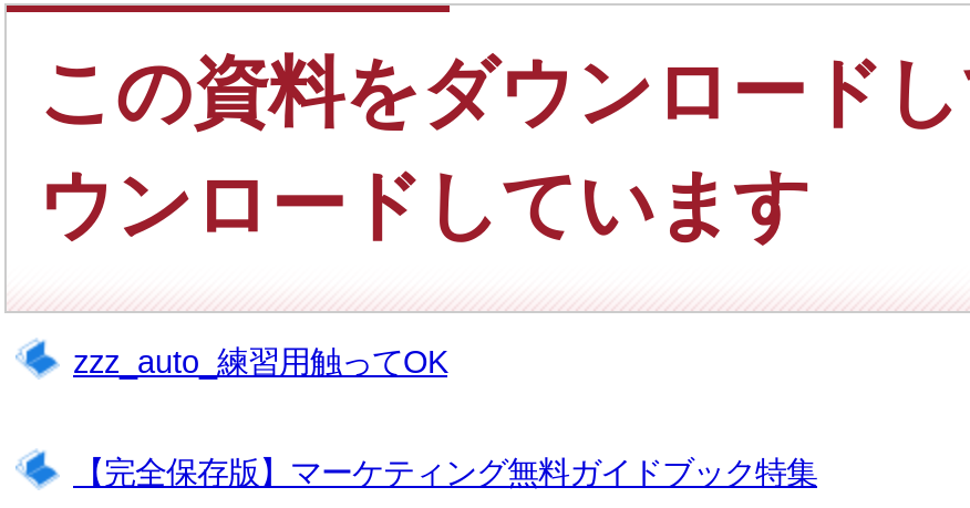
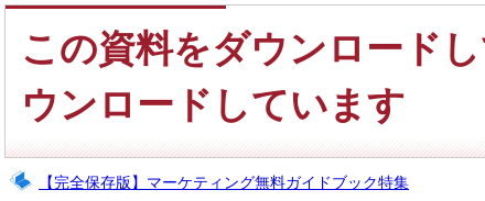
- zzz_auto_練習用触ってOK
